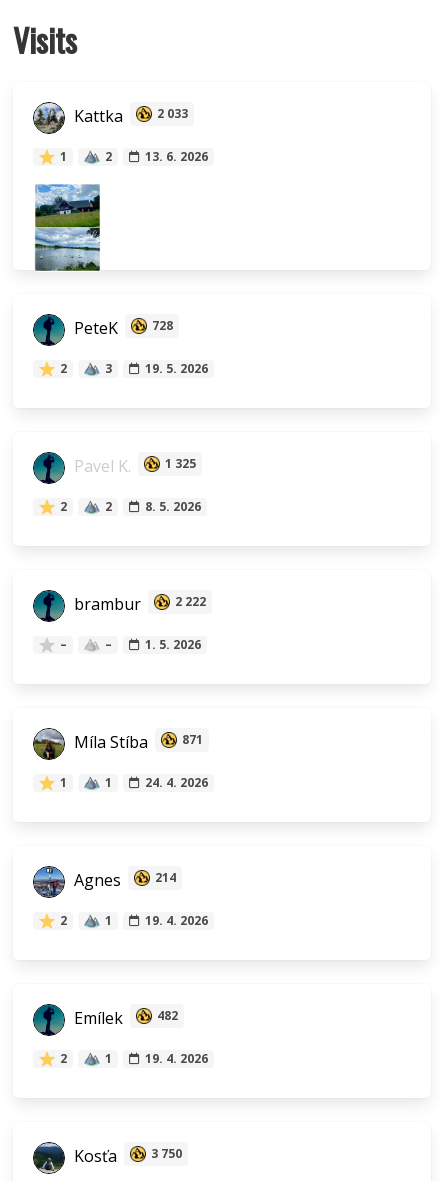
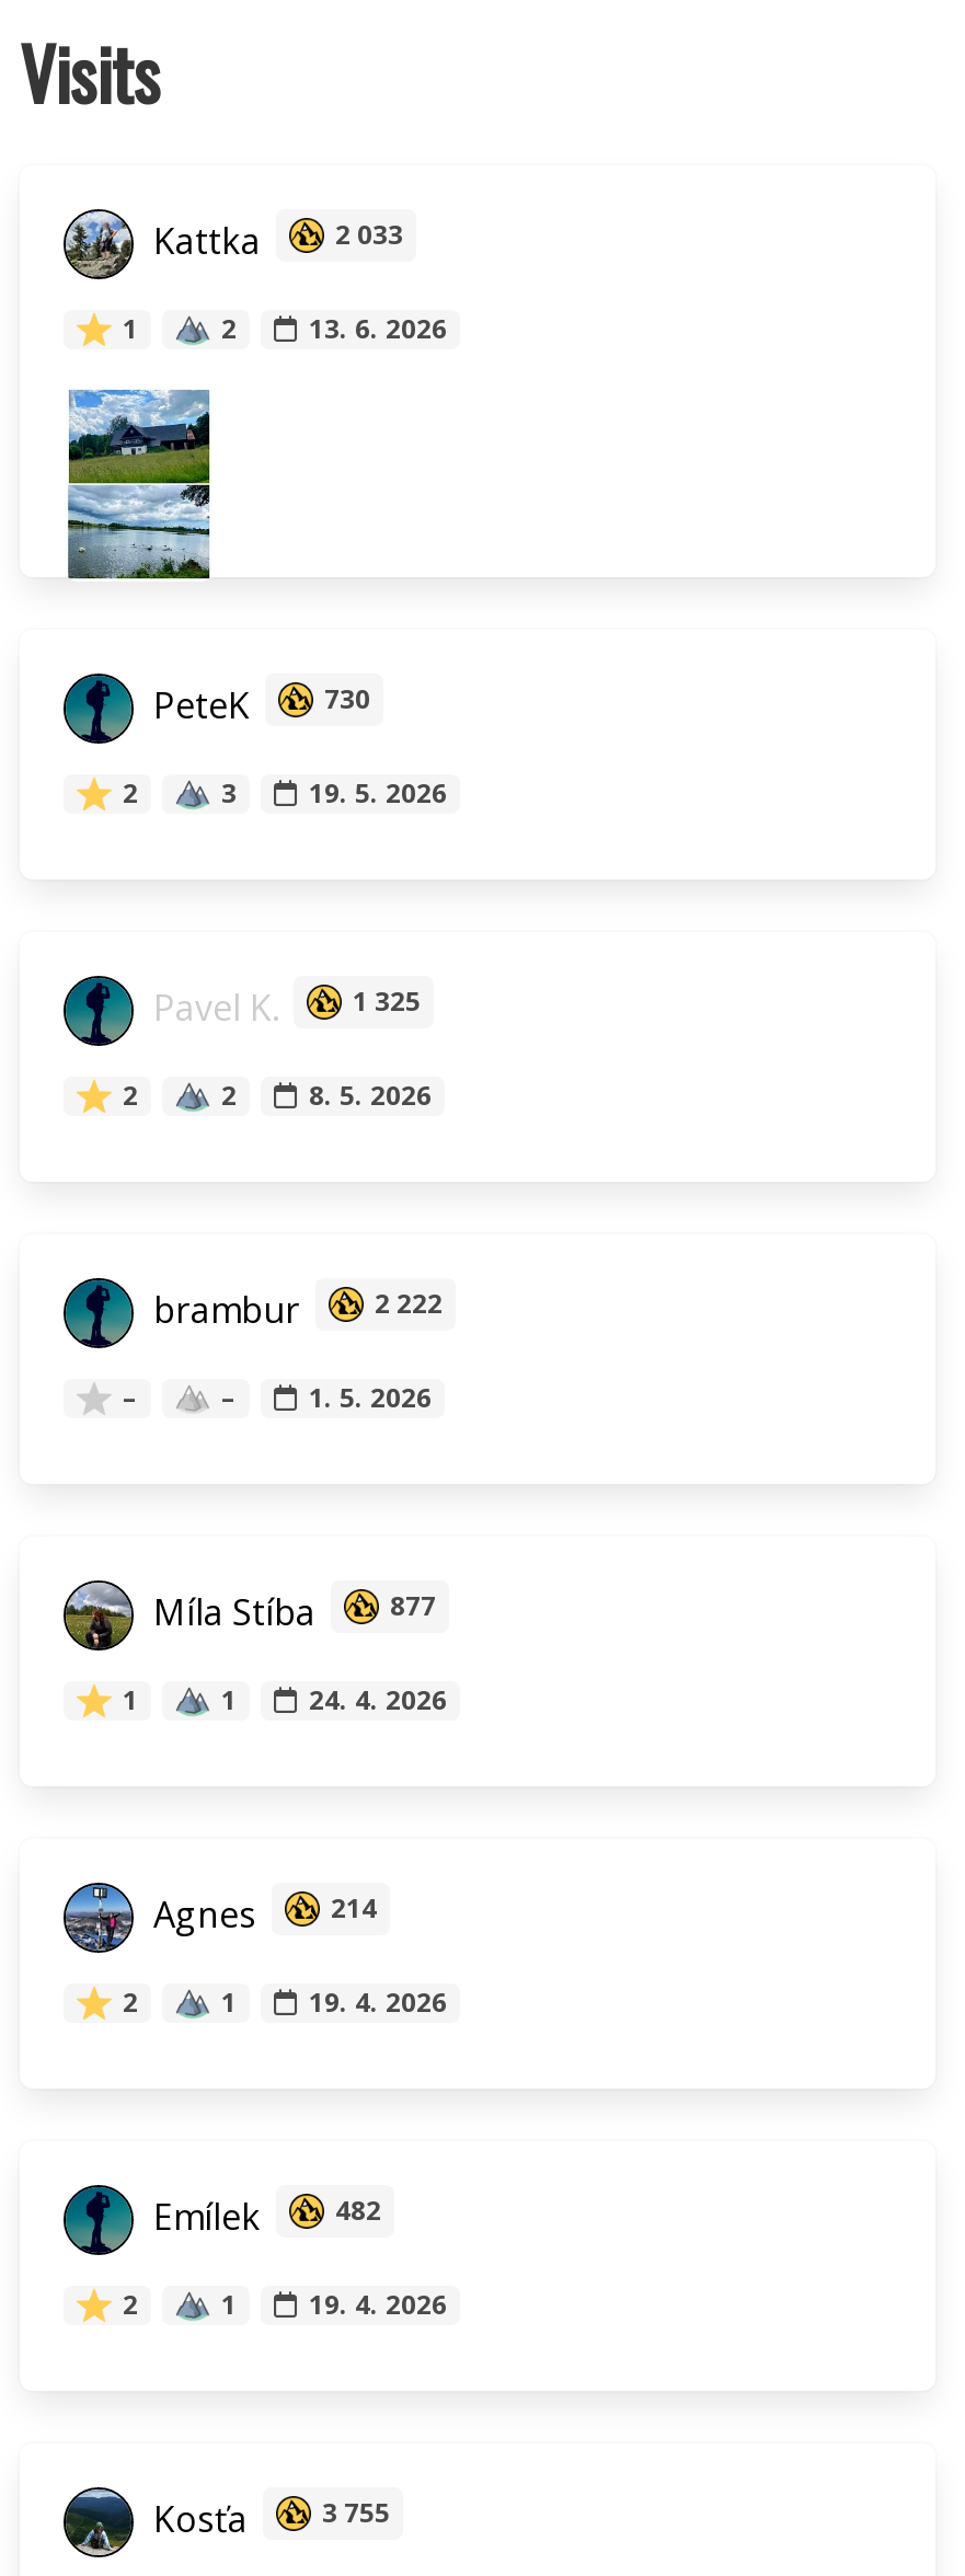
- PeteK 728
+ PeteK 730

- Míla Stíba 871
+ Míla Stíba 877

- Kosťa 3 750
+ Kosťa 3 755
